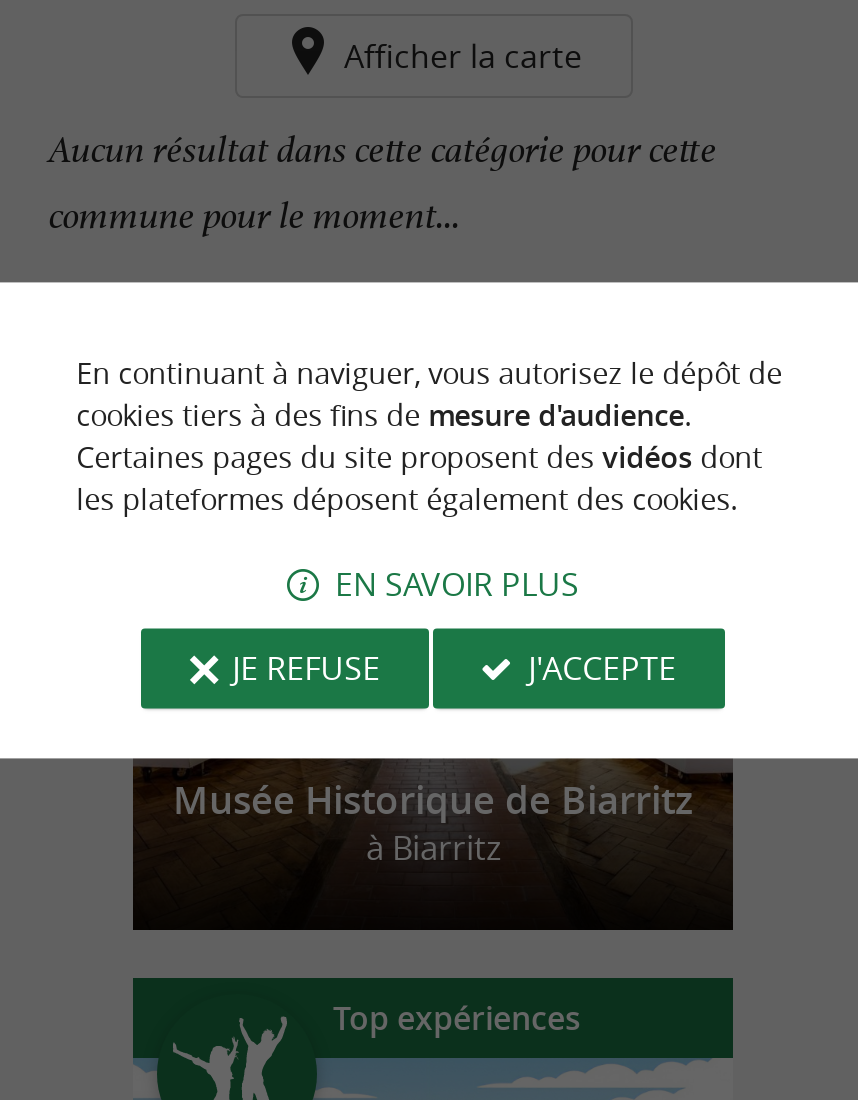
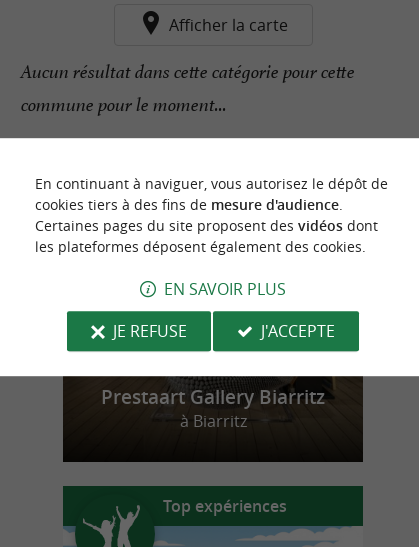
- Musée Historique de Biarritz
+ Prestaart Gallery Biarritz
